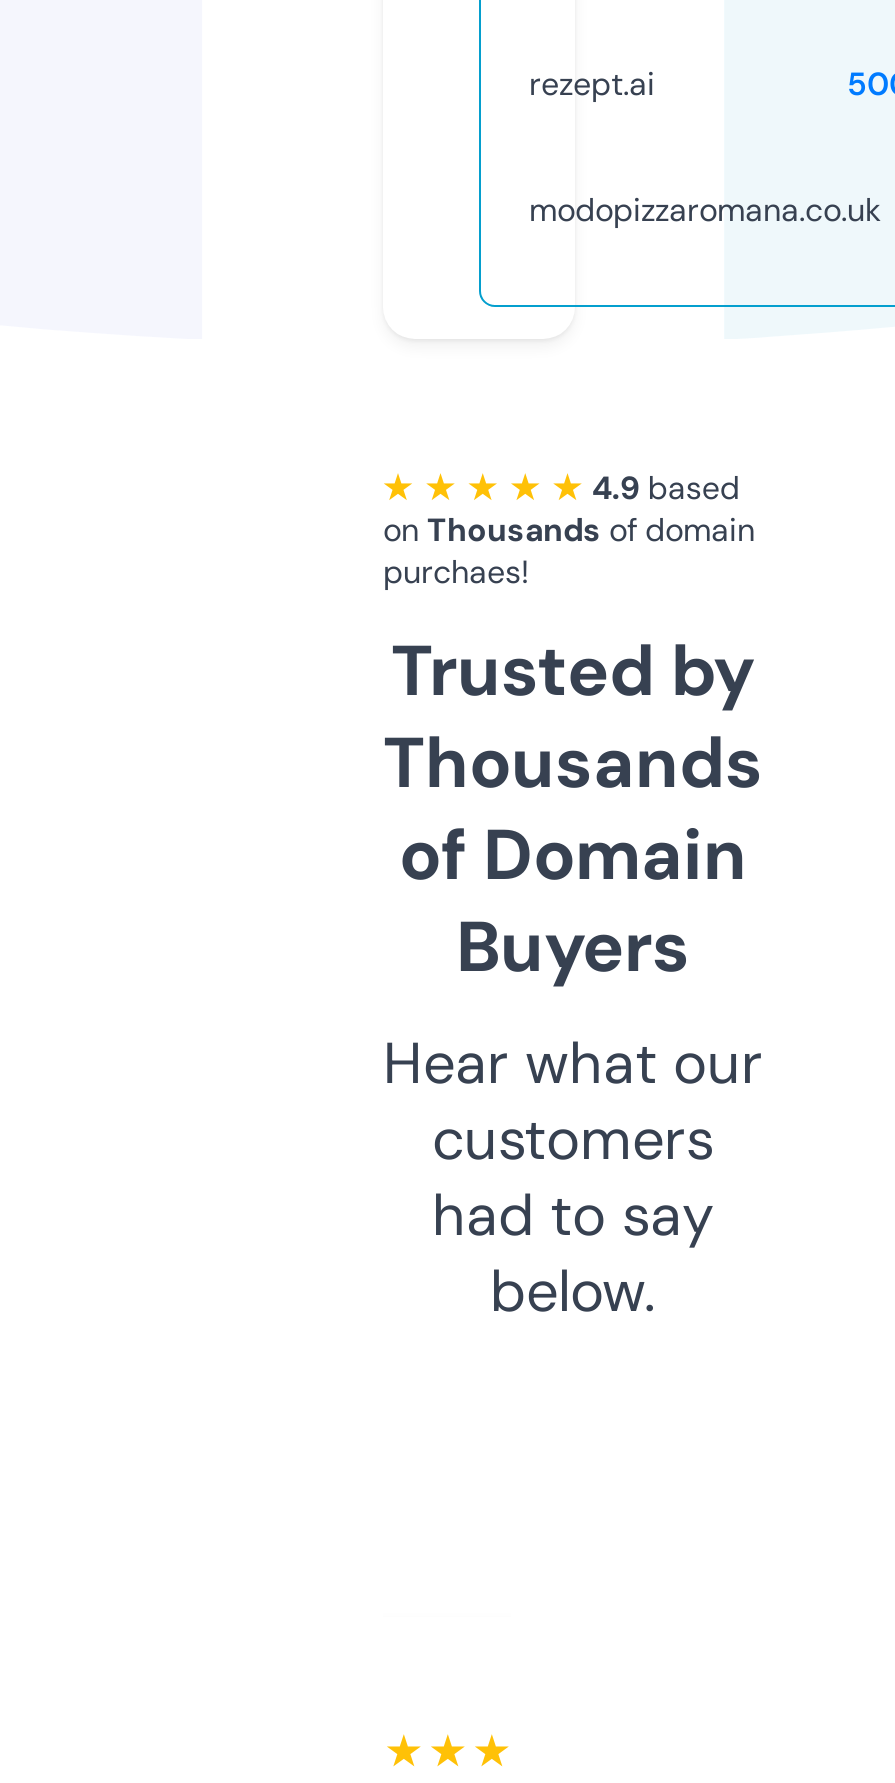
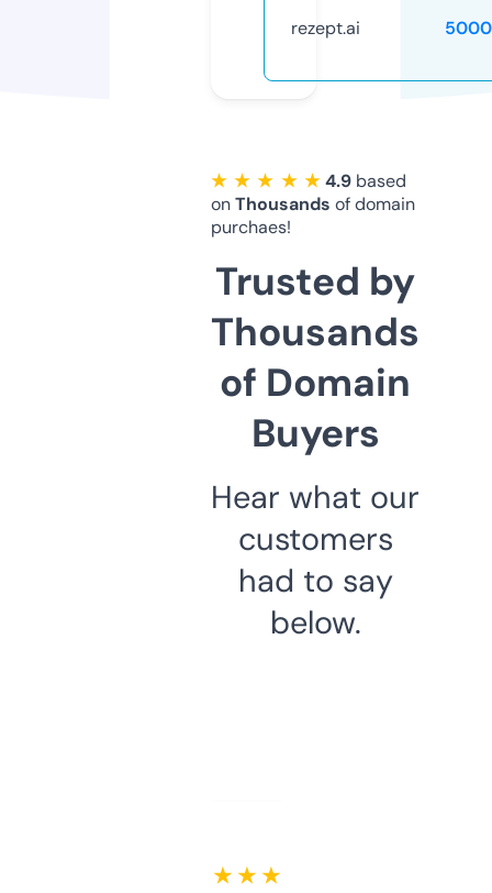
- modopizzaromana.co.uk
